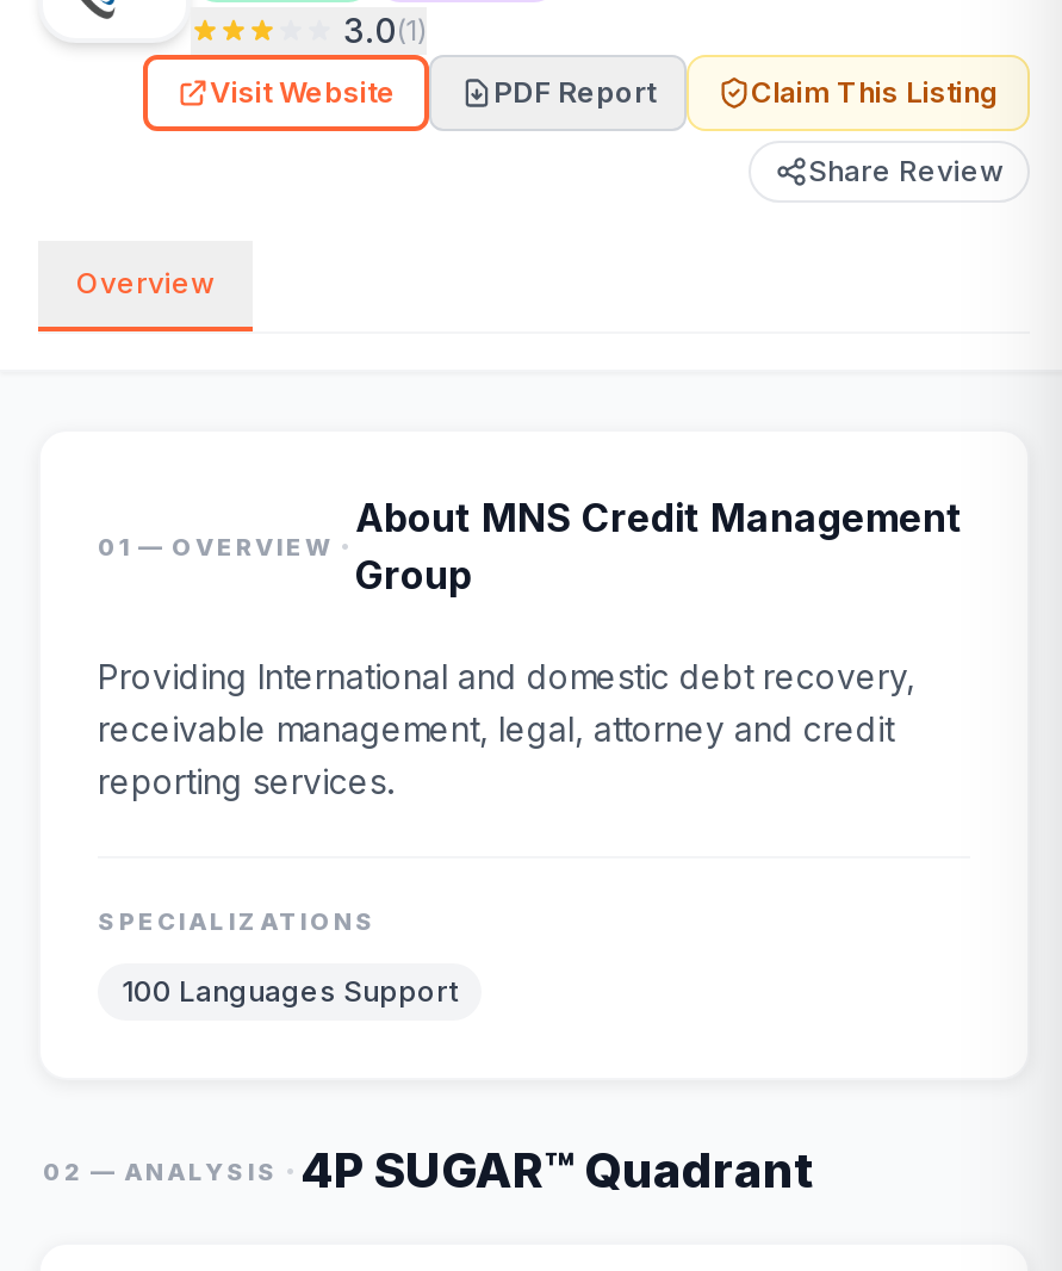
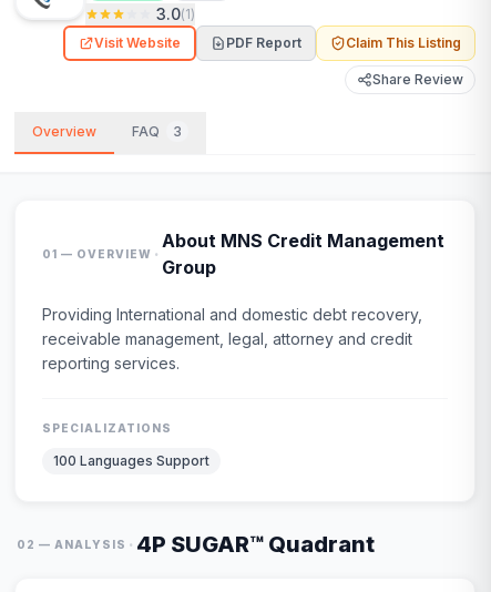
+ FAQ
+ 3
